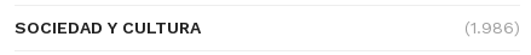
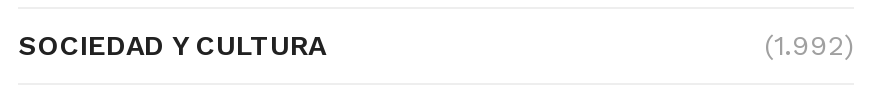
- (1.986)
+ (1.992)
